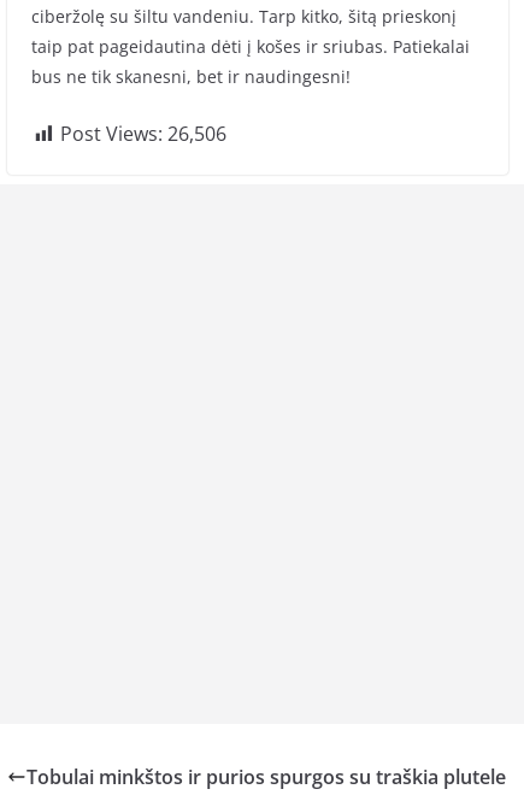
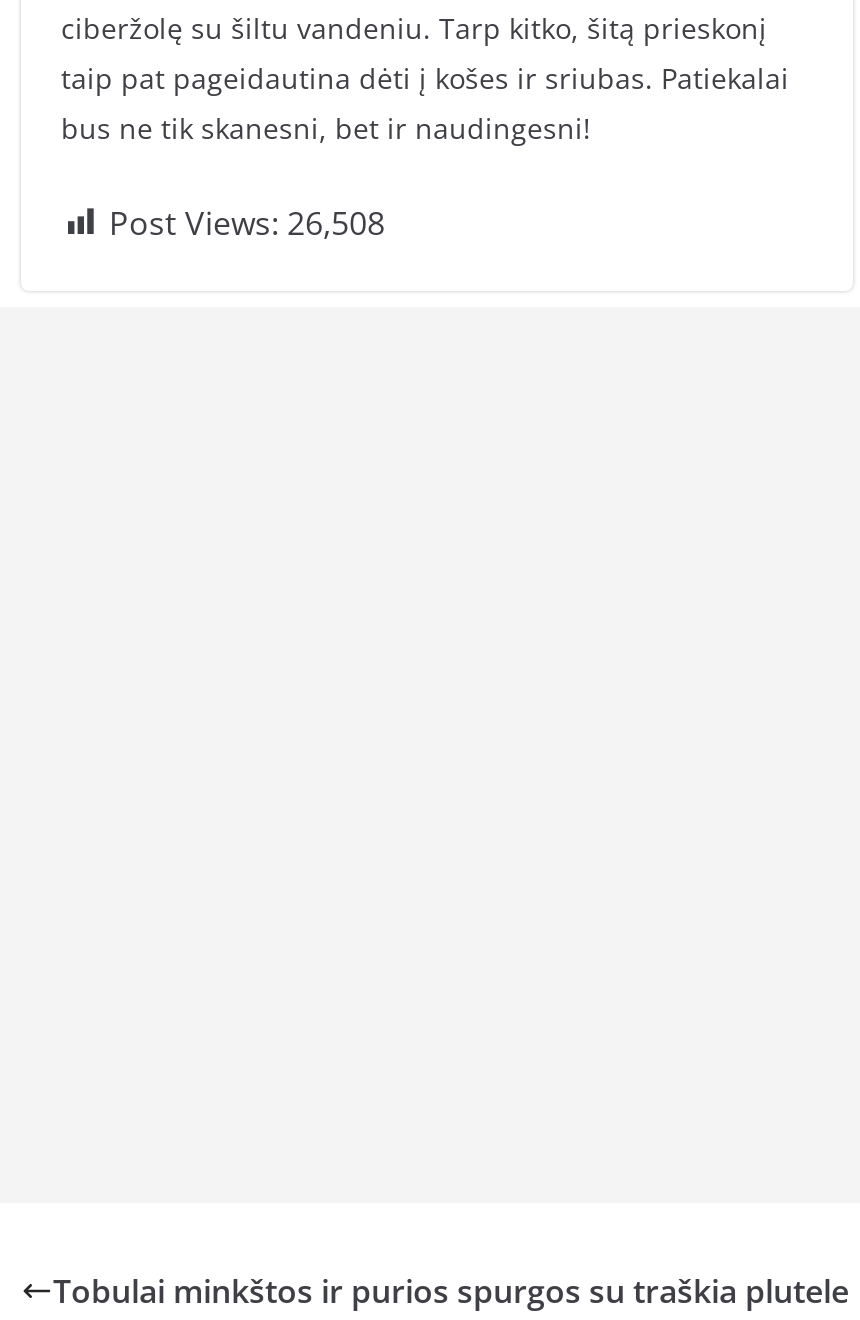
- Post Views: 26,506
+ Post Views: 26,508
